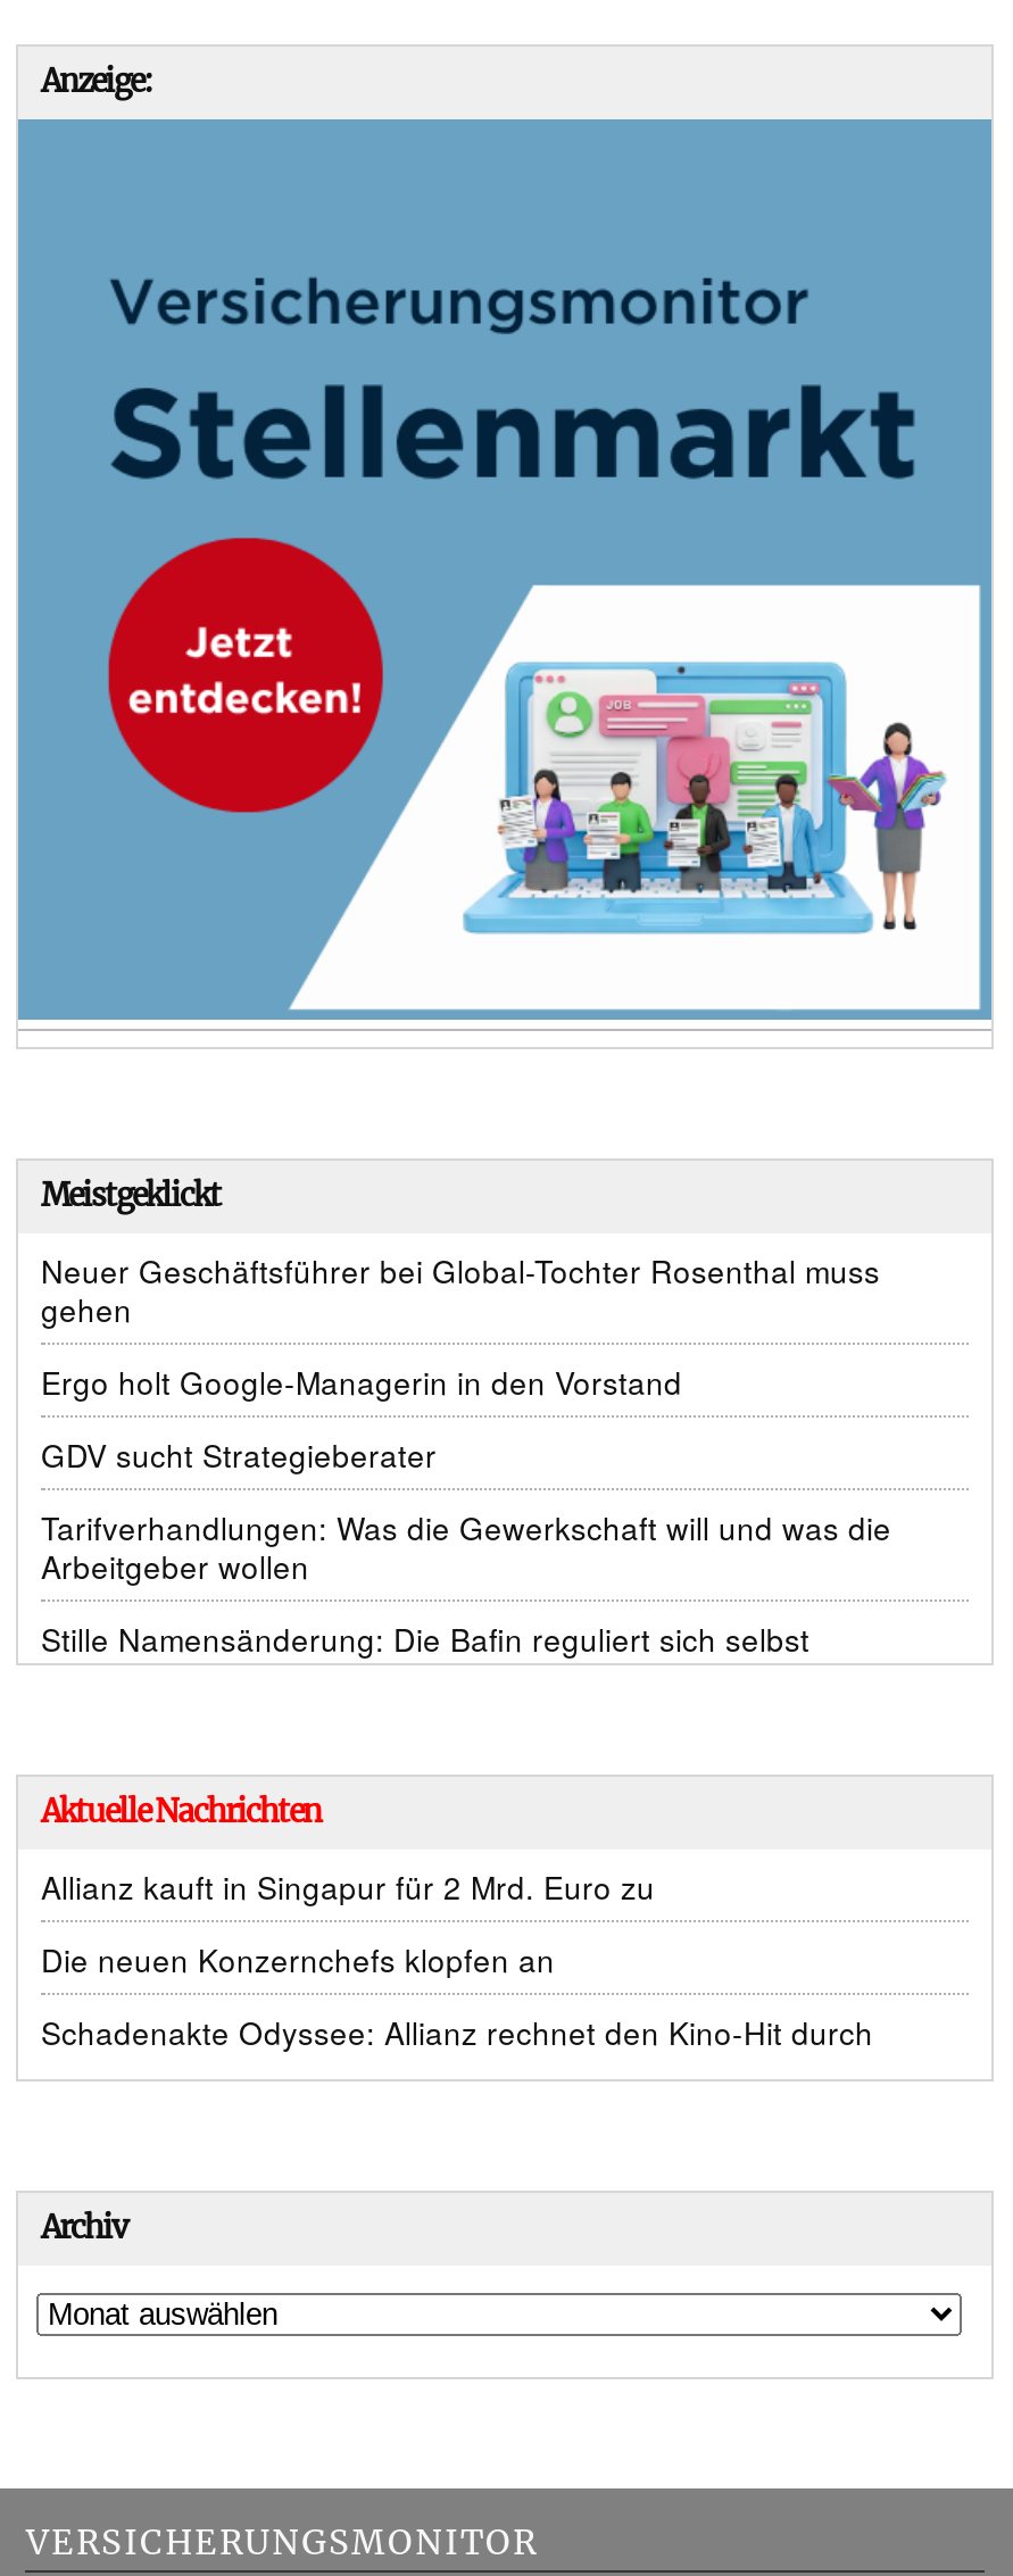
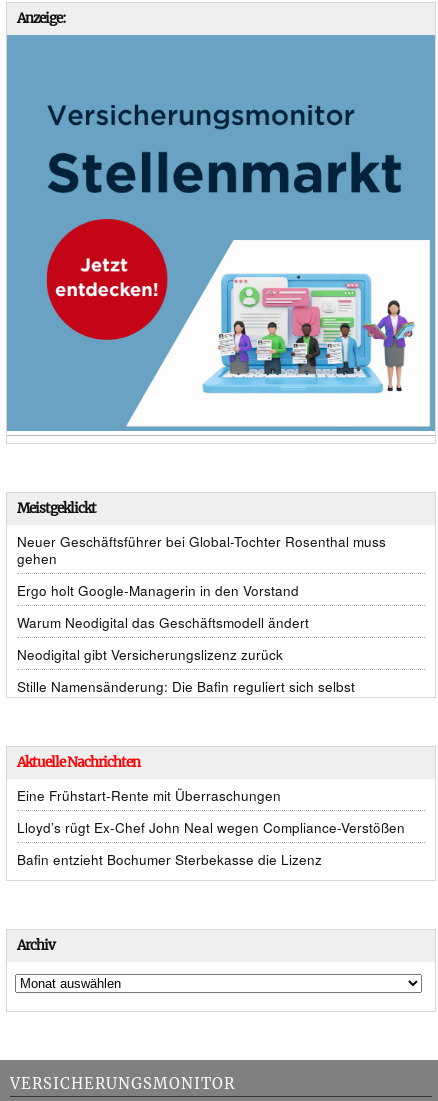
- GDV sucht Strategieberater
+ Warum Neodigital das Geschäftsmodell ändert

- Tarifverhandlungen: Was die Gewerkschaft will und was die
- Arbeitgeber wollen
+ Neodigital gibt Versicherungslizenz zurück

- Allianz kauft in Singapur für 2 Mrd. Euro zu
+ Eine Frühstart-Rente mit Überraschungen

- Die neuen Konzernchefs klopfen an
+ Lloyd’s rügt Ex-Chef John Neal wegen Compliance-Verstößen

- Schadenakte Odyssee: Allianz rechnet den Kino-Hit durch
+ Bafin entzieht Bochumer Sterbekasse die Lizenz
